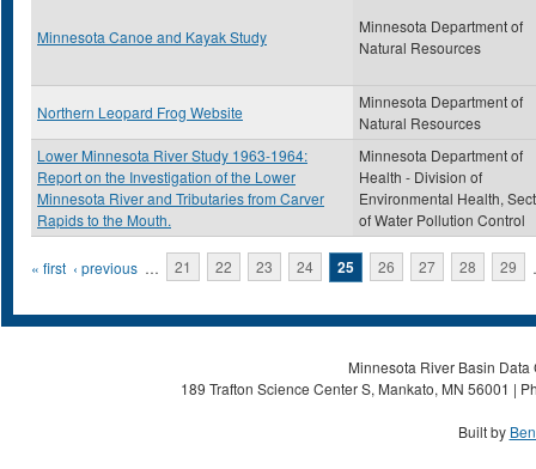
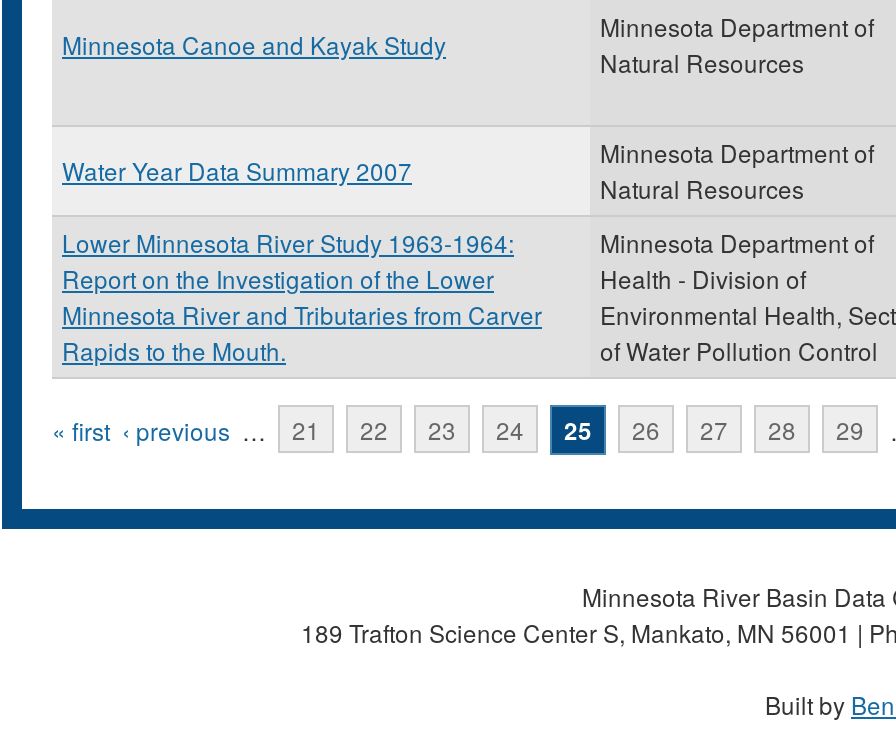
- Northern Leopard Frog Website
+ Water Year Data Summary 2007
